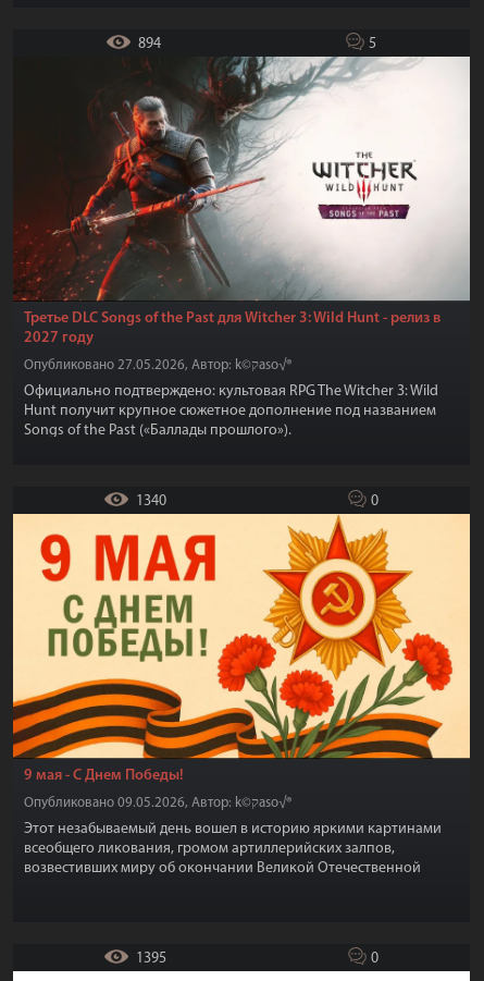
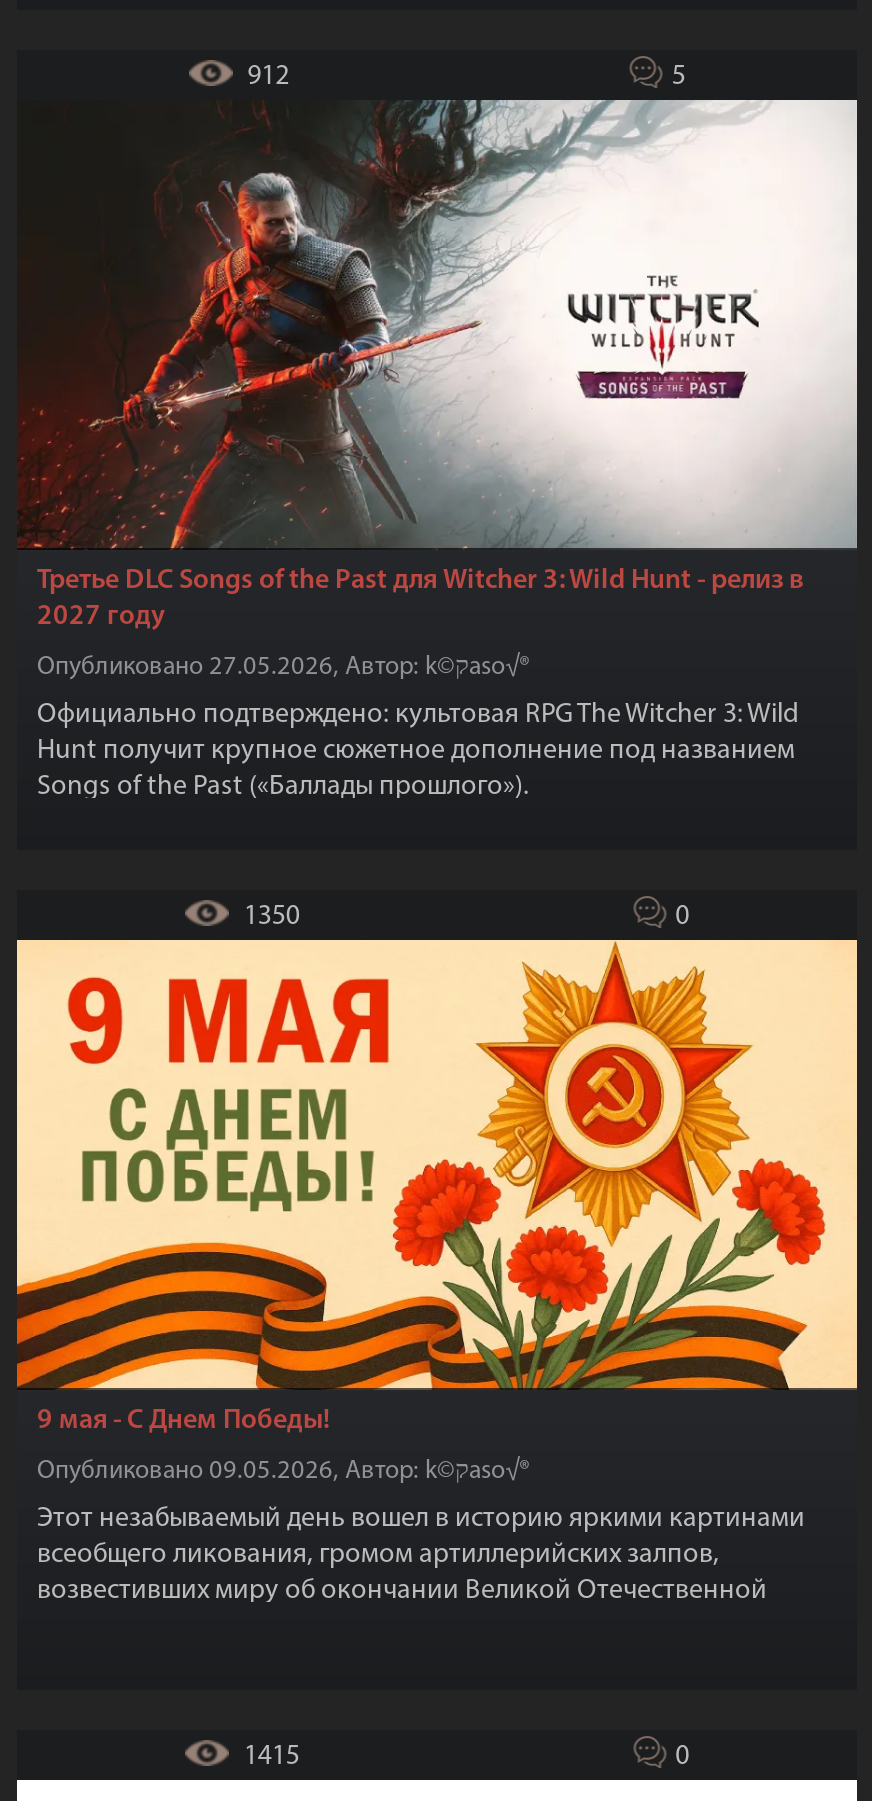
- 894
+ 912

- 1340
+ 1350

- 1395
+ 1415
